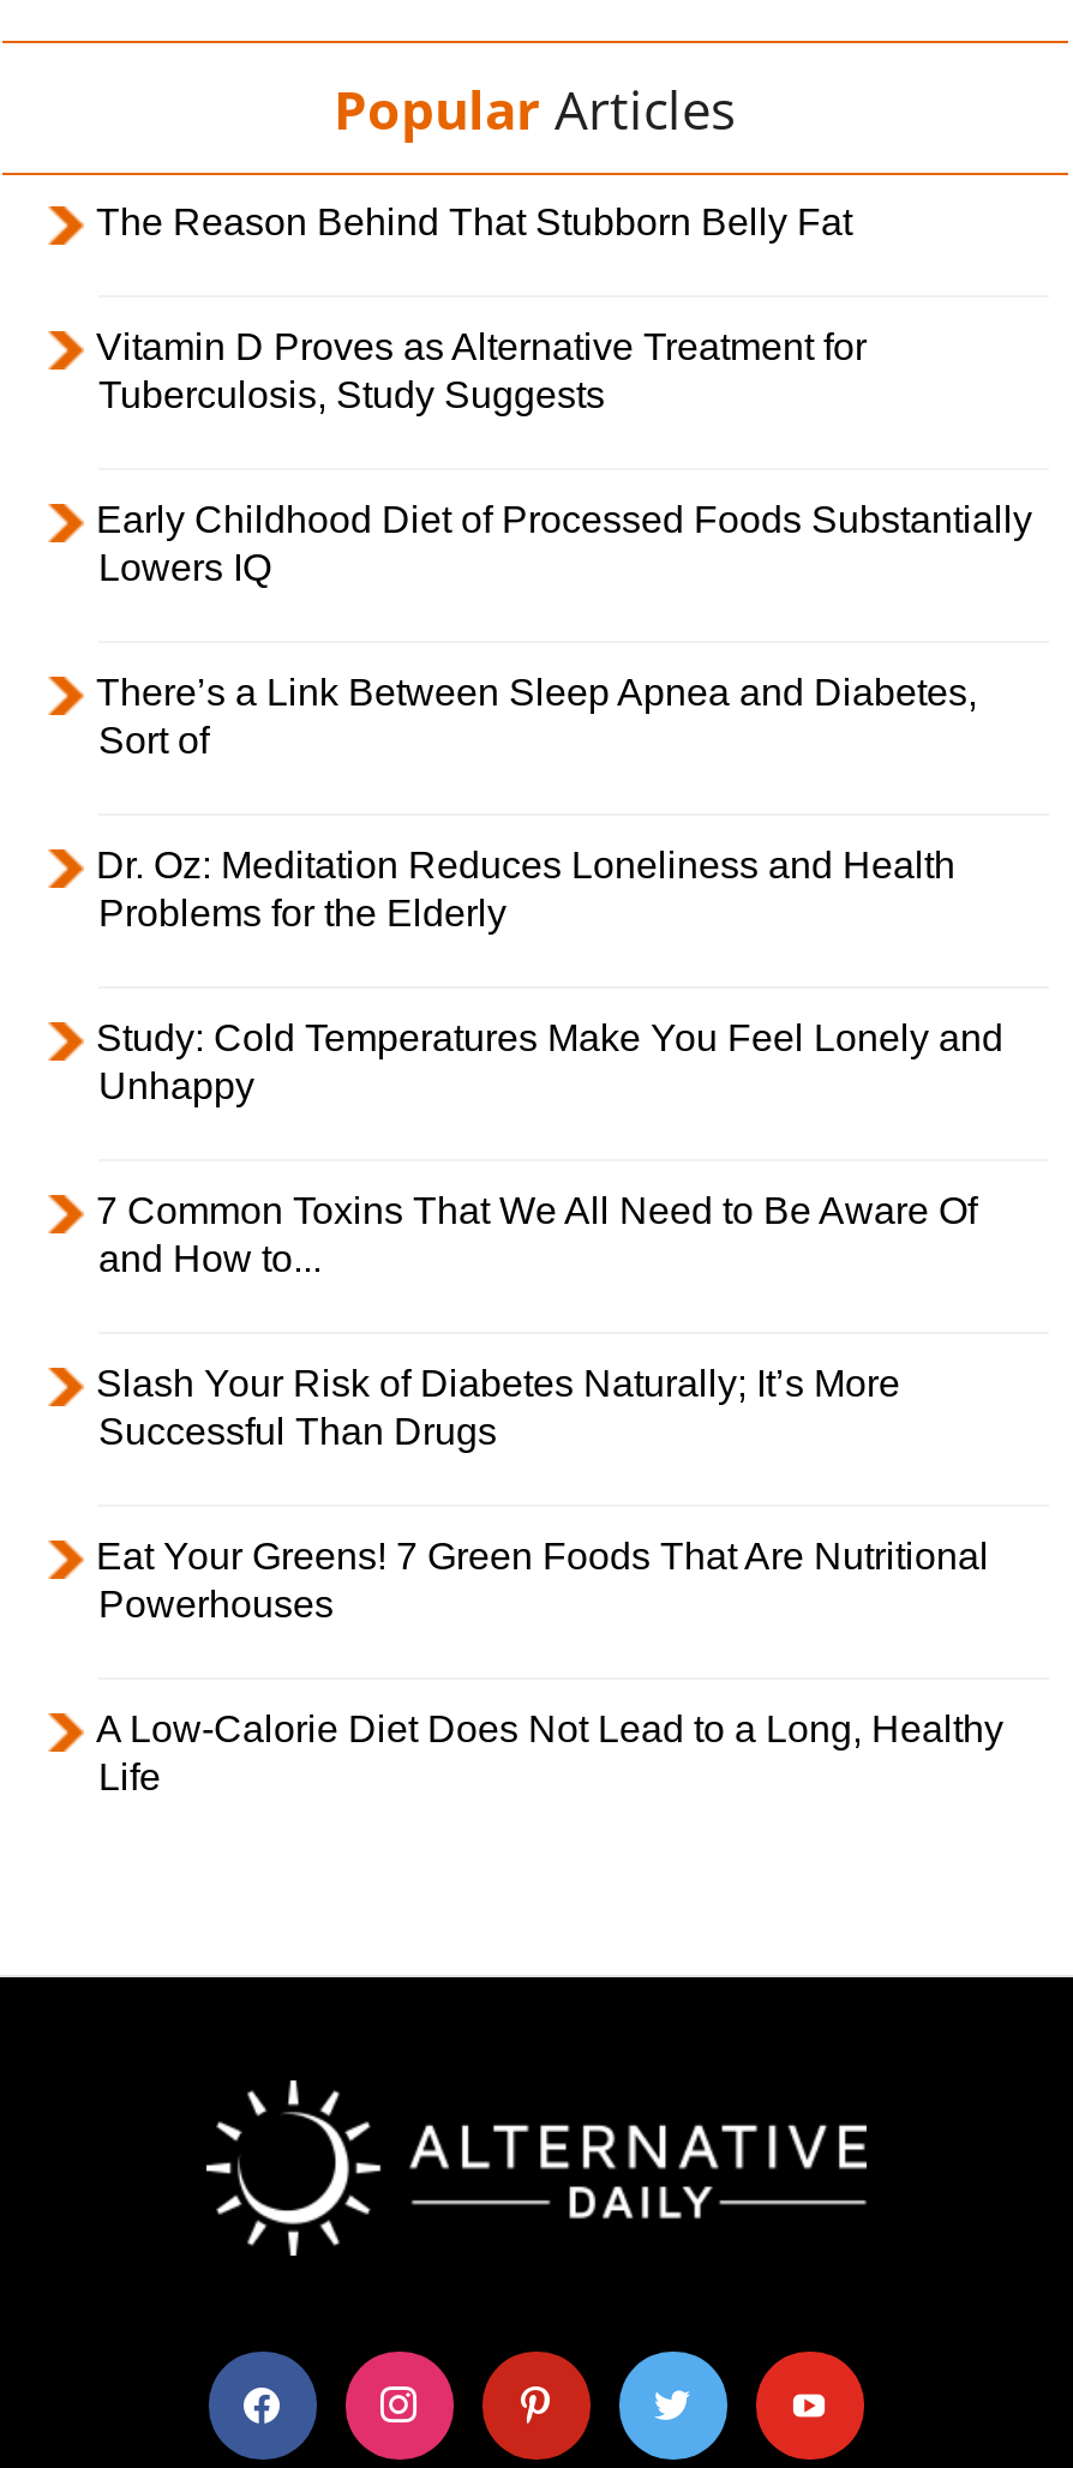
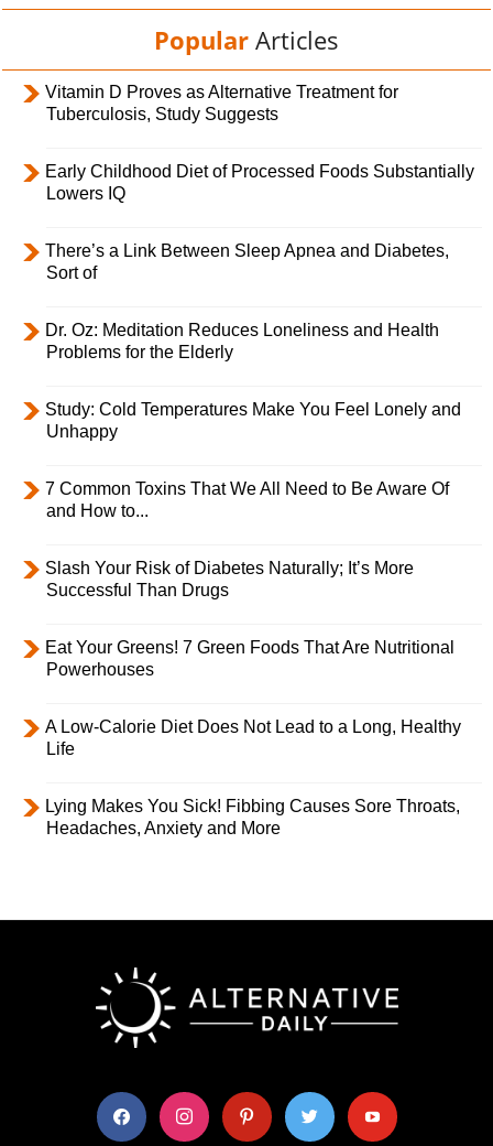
- The Reason Behind That Stubborn Belly Fat

moved up: Vitamin D Proves as Alternative Treatment for | Tuberculosis, Study Suggests | Early Childhood Diet of Processed Foods Substantially | ... | A Low-Calorie Diet Does Not Lead to a Long, Healthy | Life

+ Lying Makes You Sick! Fibbing Causes Sore Throats,
+ Headaches, Anxiety and More
